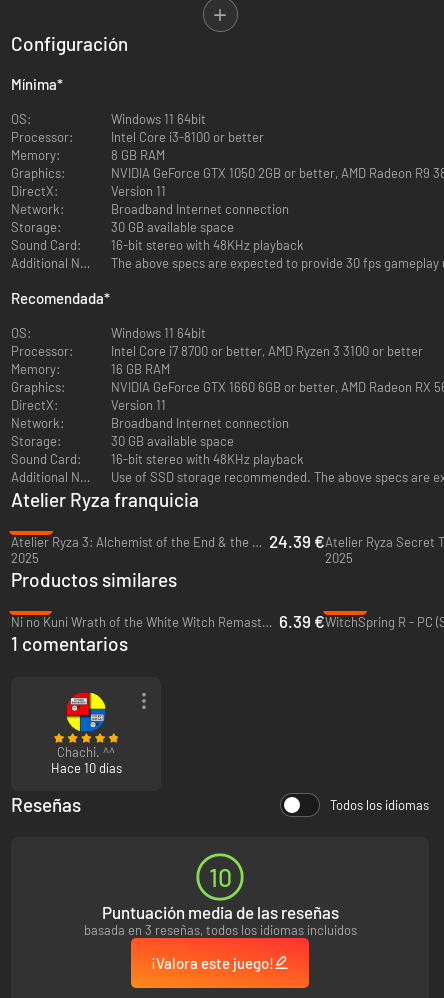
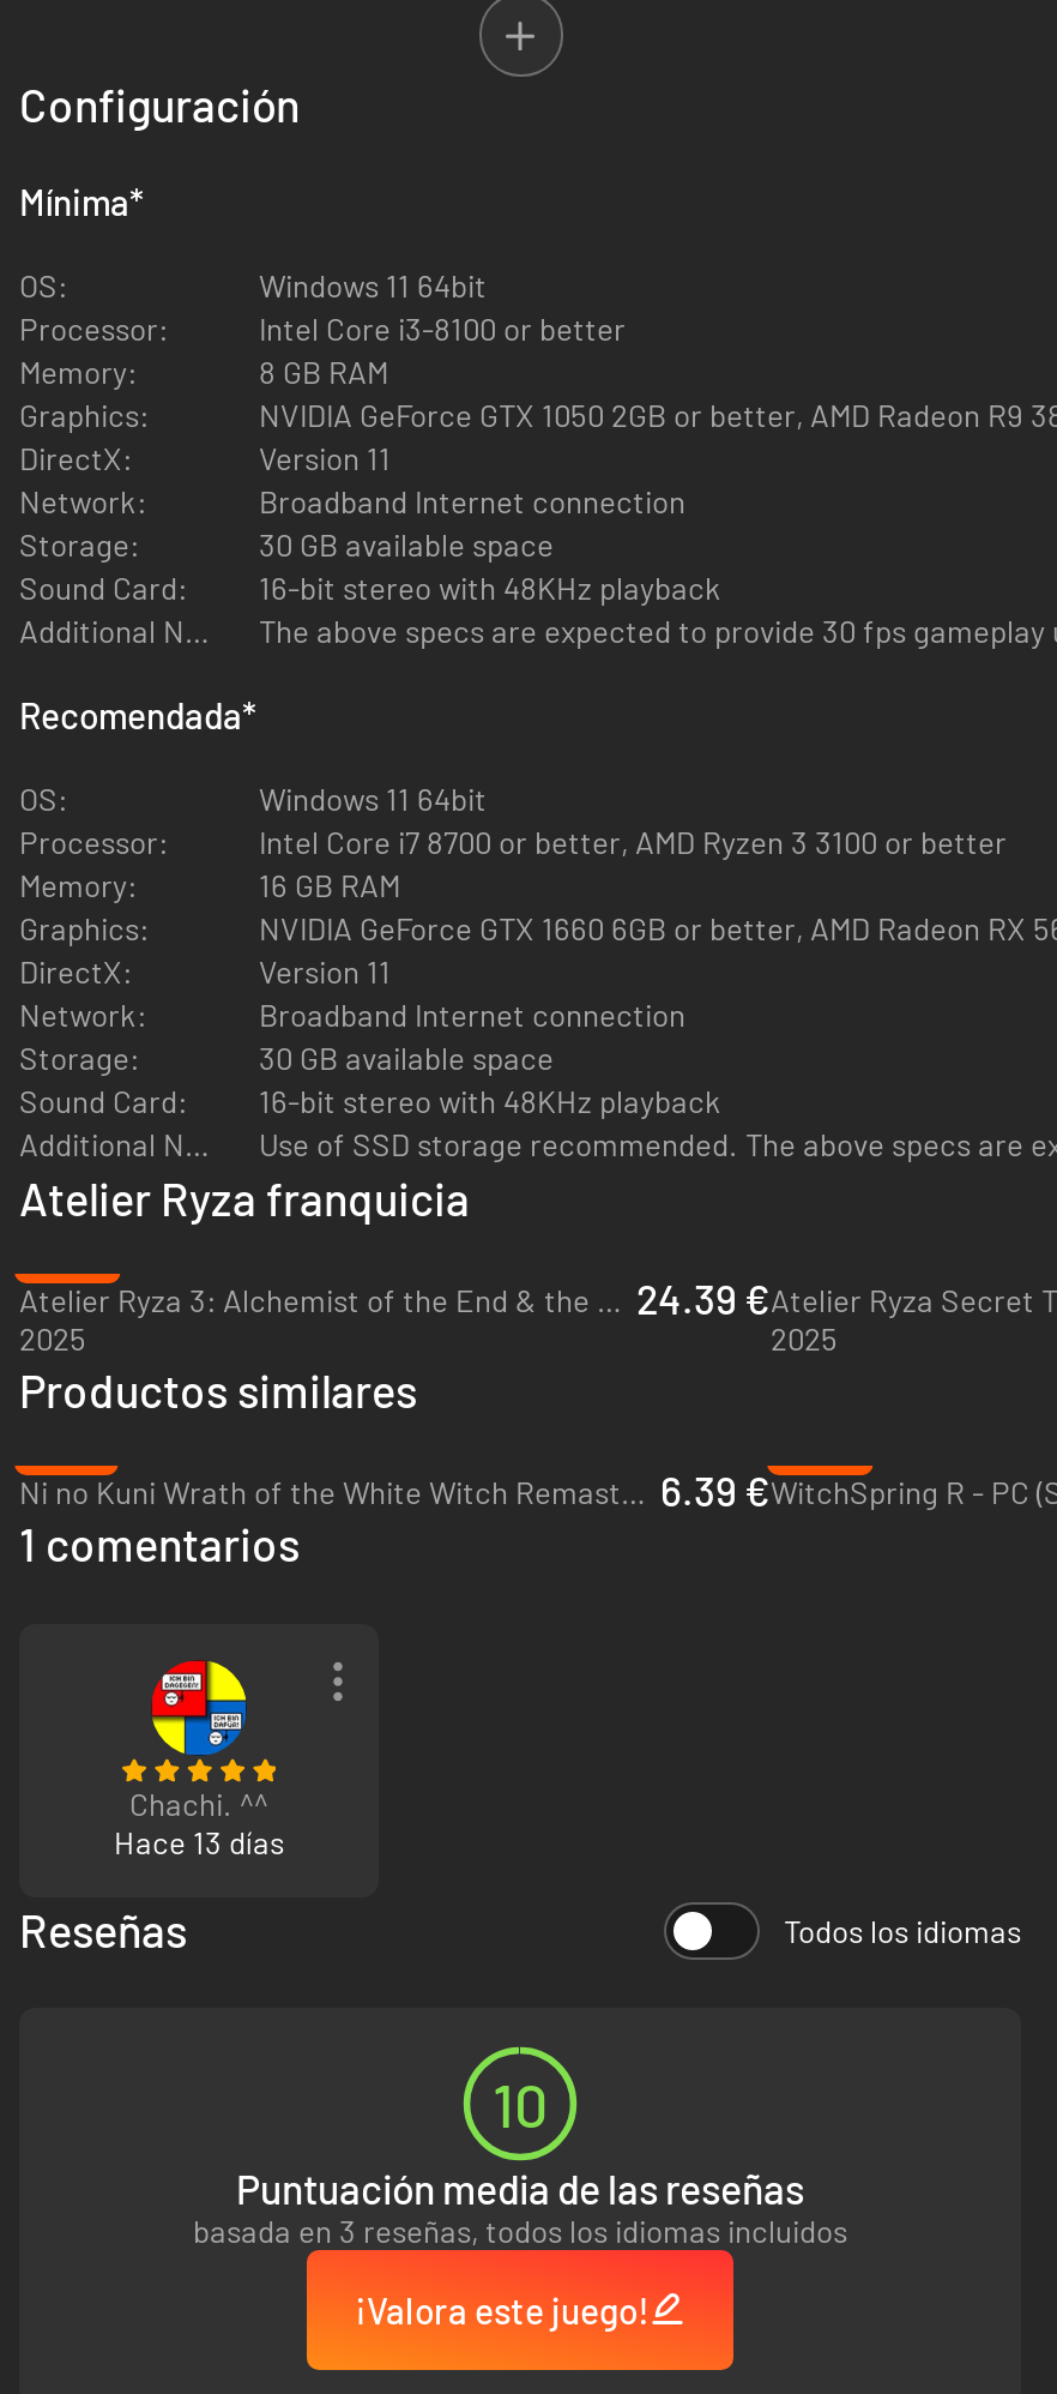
- Hace 10 días
+ Hace 13 días
